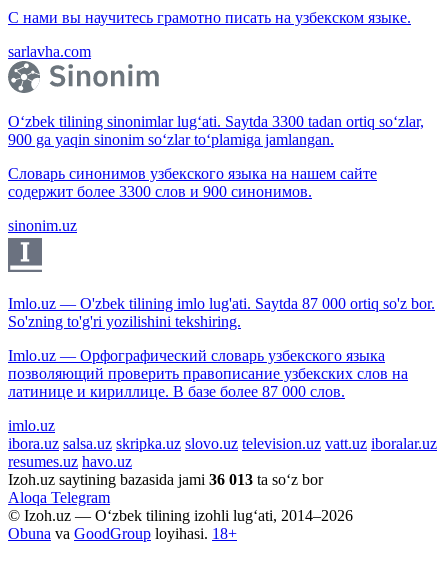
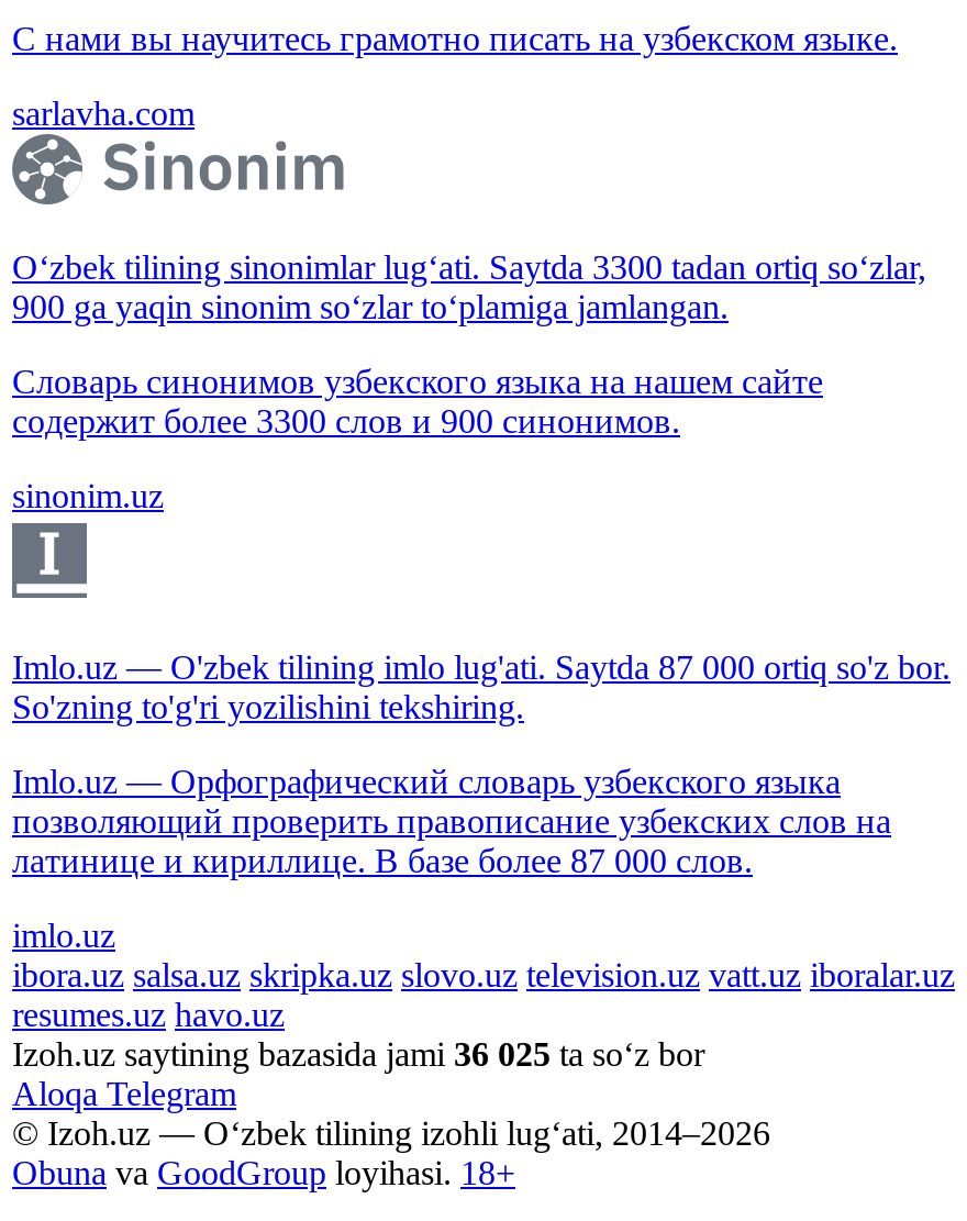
- Izoh.uz saytining bazasida jami 36 013 ta so‘z bor
+ Izoh.uz saytining bazasida jami 36 025 ta so‘z bor
